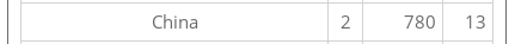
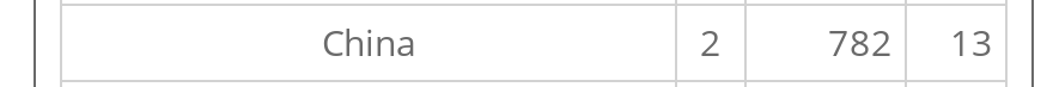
- 780 13
+ 782 13
